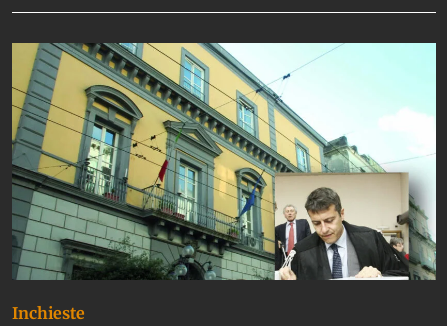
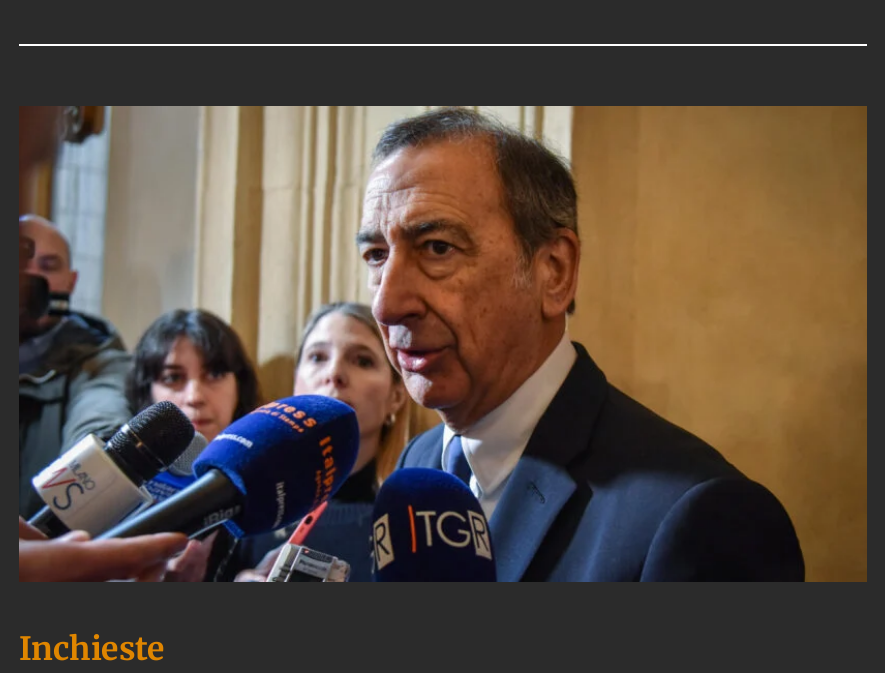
- [image]
+ [image]
